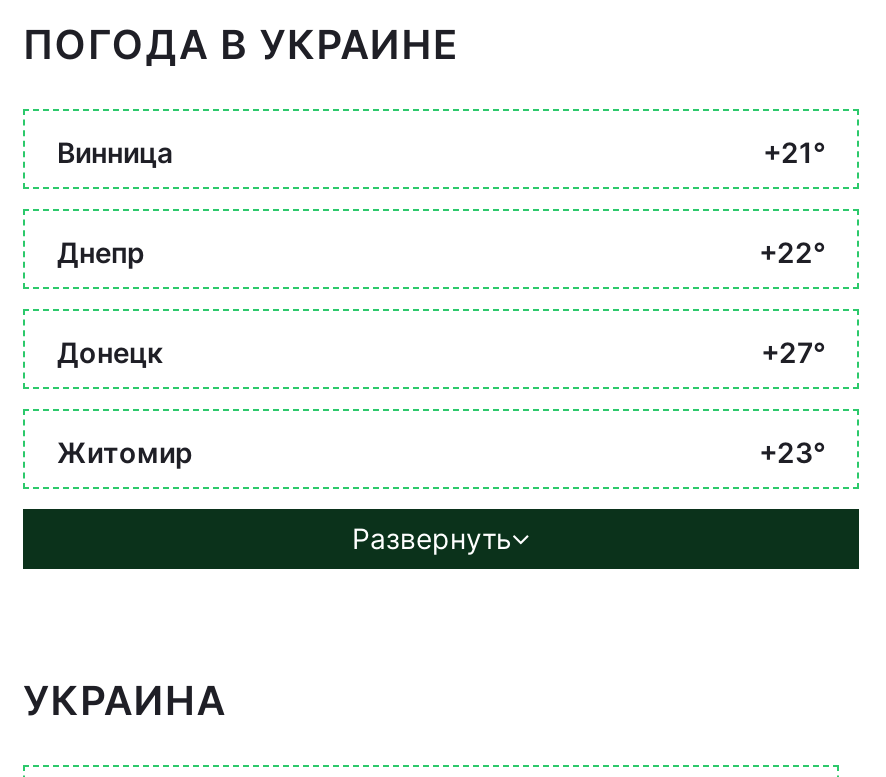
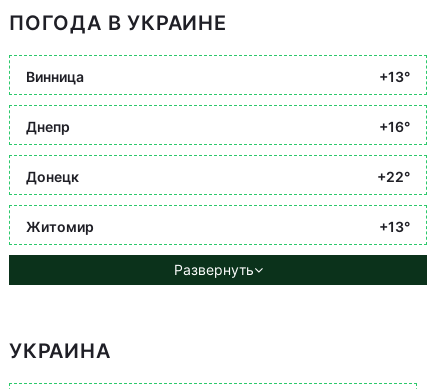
- +21°
+ +13°

- +22°
+ +16°

- +27°
+ +22°

- +23°
+ +13°
